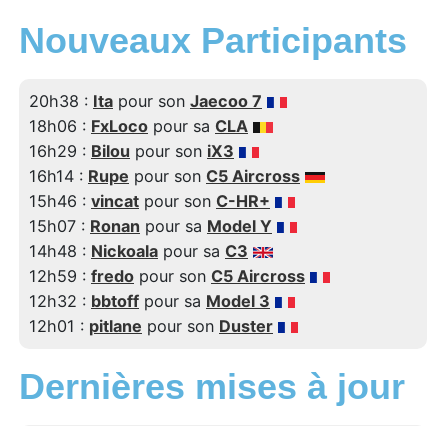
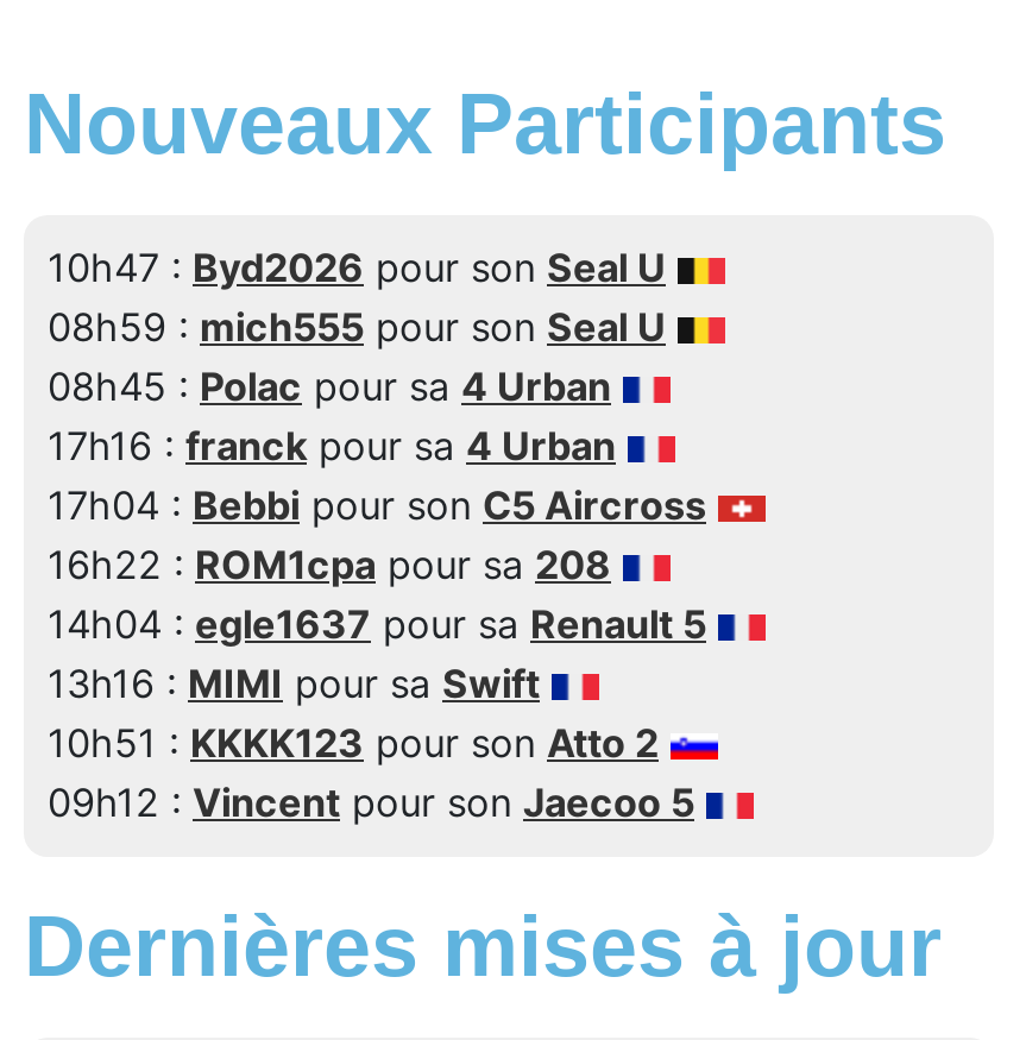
- 20h38 : Ita pour son Jaecoo 7
- 18h06 : FxLoco pour sa CLA
- 16h29 : Bilou pour son iX3
- 16h14 : Rupe pour son C5 Aircross
- 15h46 : vincat pour son C-HR+
- 15h07 : Ronan pour sa Model Y
- 14h48 : Nickoala pour sa C3
- 12h59 : fredo pour son C5 Aircross
- 12h32 : bbtoff pour sa Model 3
- 12h01 : pitlane pour son Duster
+ 10h47 : Byd2026 pour son Seal U
+ 08h59 : mich555 pour son Seal U
+ 08h45 : Polac pour sa 4 Urban
+ 17h16 : franck pour sa 4 Urban
+ 17h04 : Bebbi pour son C5 Aircross
+ 16h22 : ROM1cpa pour sa 208
+ 14h04 : egle1637 pour sa Renault 5
+ 13h16 : MIMI pour sa Swift
+ 10h51 : KKKK123 pour son Atto 2
+ 09h12 : Vincent pour son Jaecoo 5
